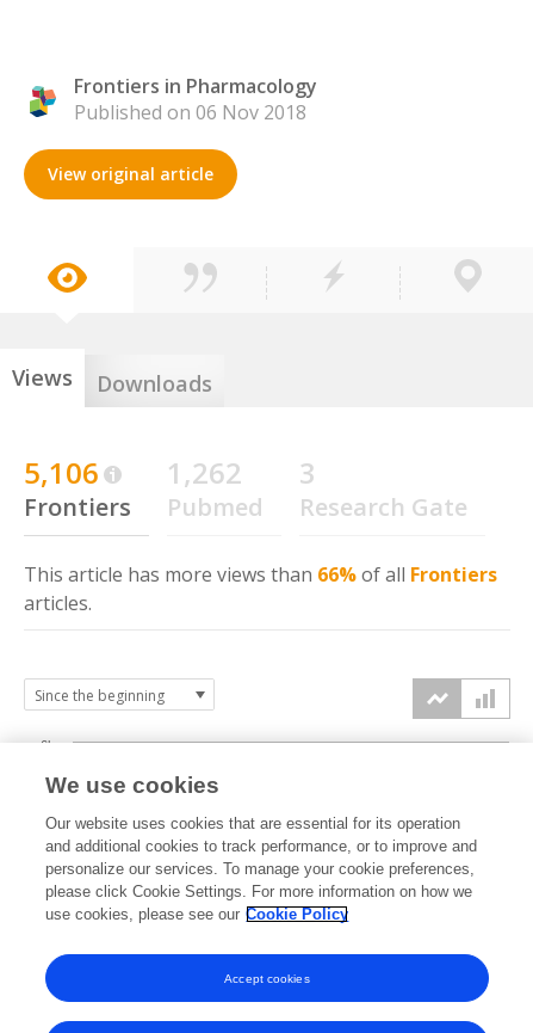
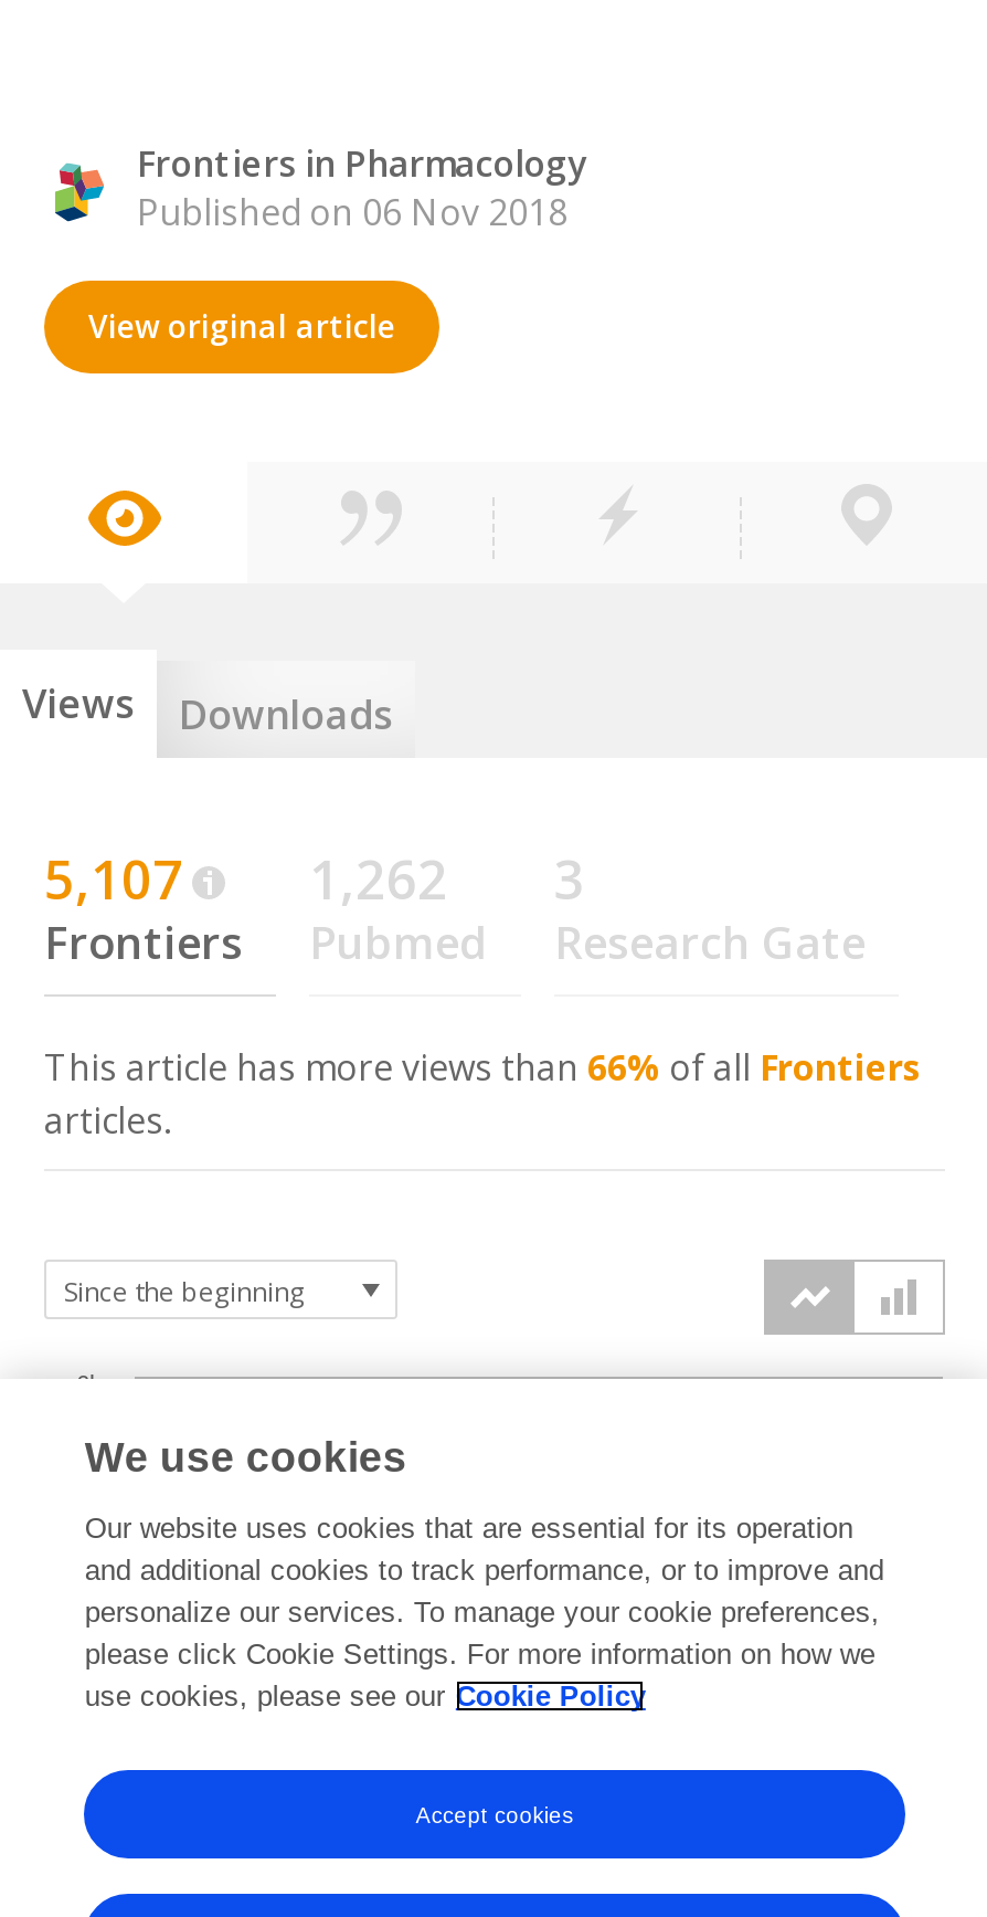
- 5,106
+ 5,107
